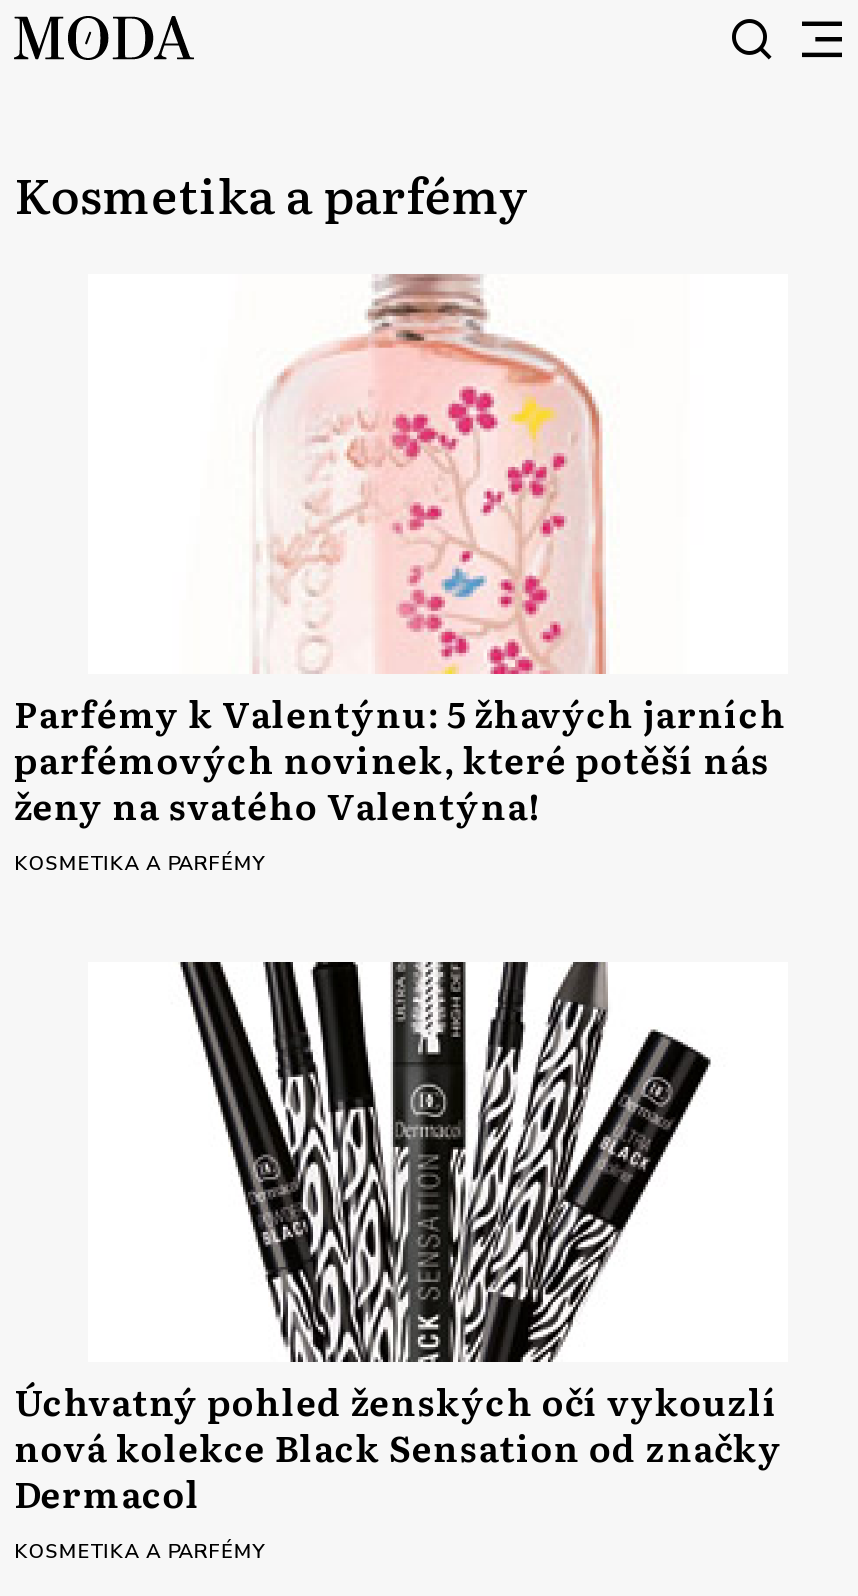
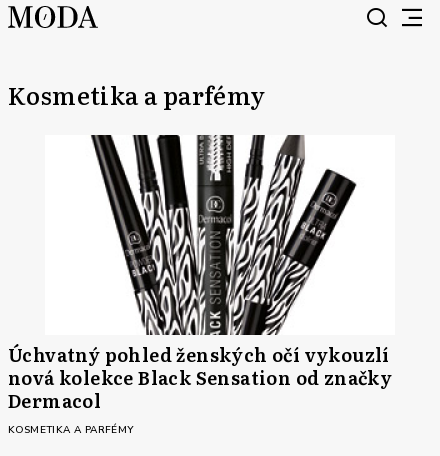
- [image]
- Parfémy k Valentýnu: 5 žhavých jarních
- parfémových novinek, které potěší nás
- ženy na svatého Valentýna!
- KOSMETIKA A PARFÉMY
